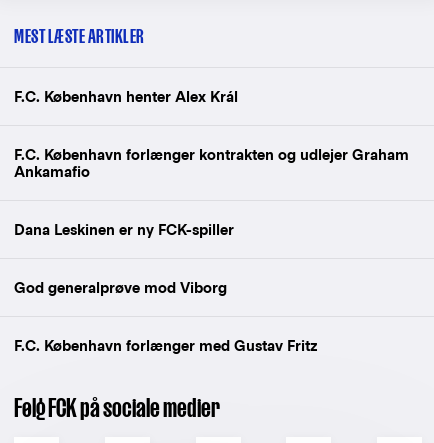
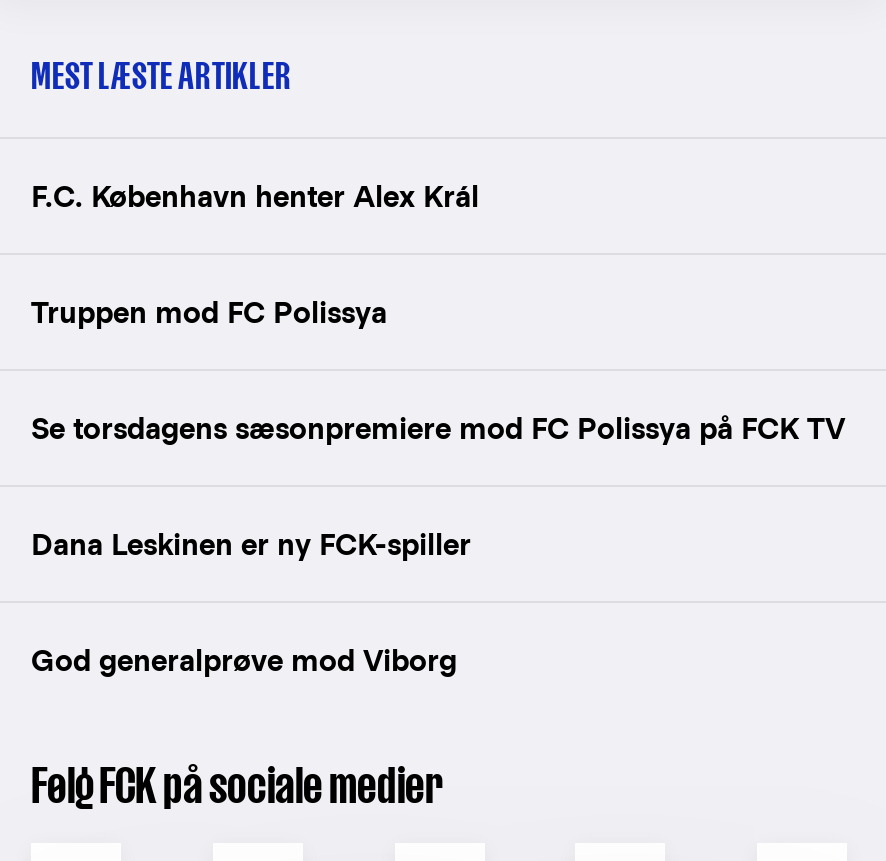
- F.C. København forlænger kontrakten og udlejer Graham
- Ankamafio
+ Truppen mod FC Polissya
+ Se torsdagens sæsonpremiere mod FC Polissya på FCK TV

moved down: Dana Leskinen er ny FCK-spiller | God generalprøve mod Viborg

- F.C. København forlænger med Gustav Fritz
